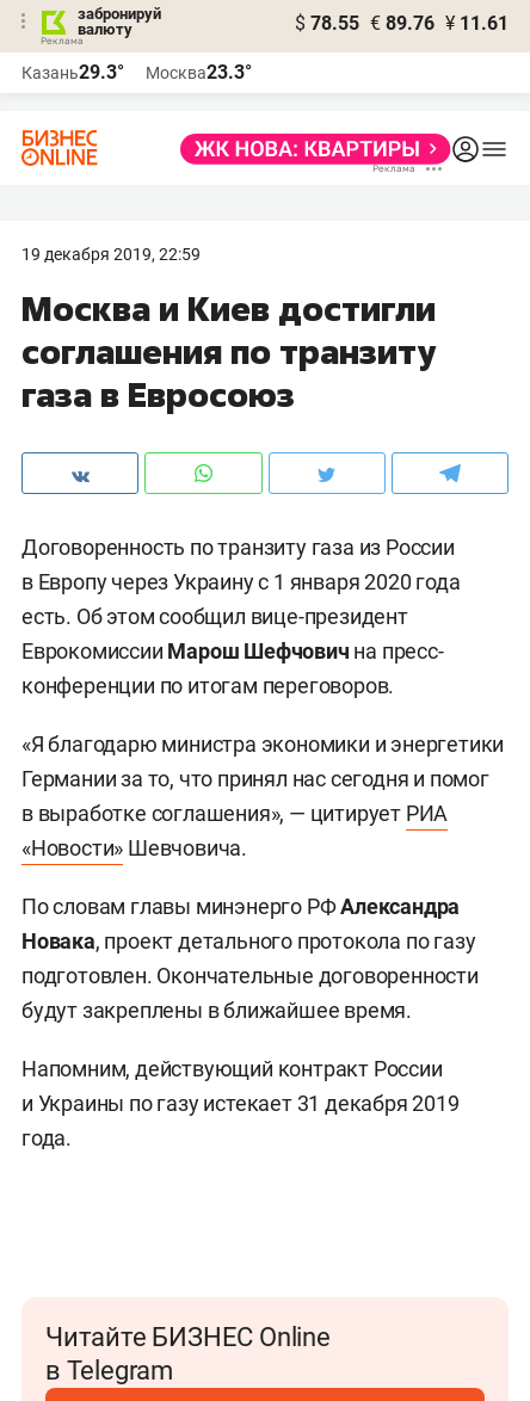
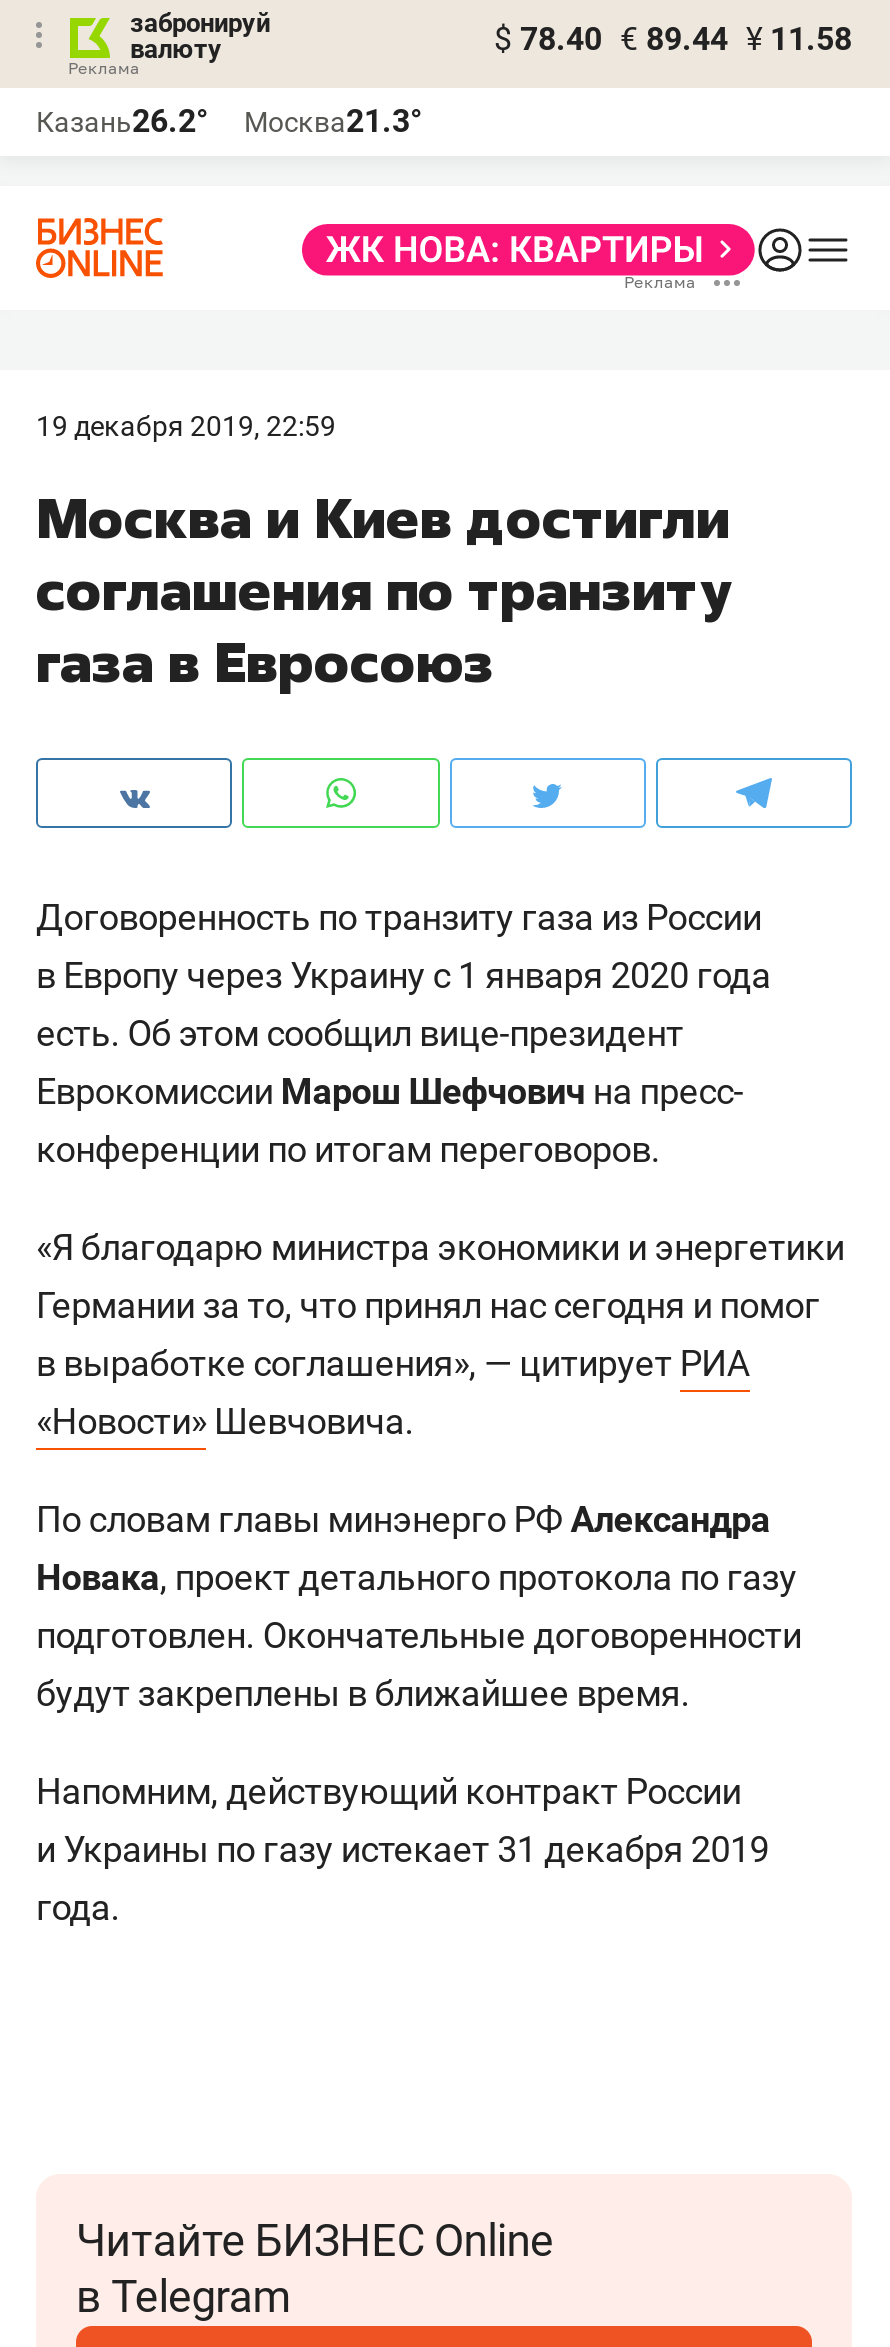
- $ 78.55 € 89.76 ¥ 11.61
+ $ 78.40 € 89.44 ¥ 11.58

- Казань29.3°
+ Казань26.2°

- Москва23.3°
+ Москва21.3°
